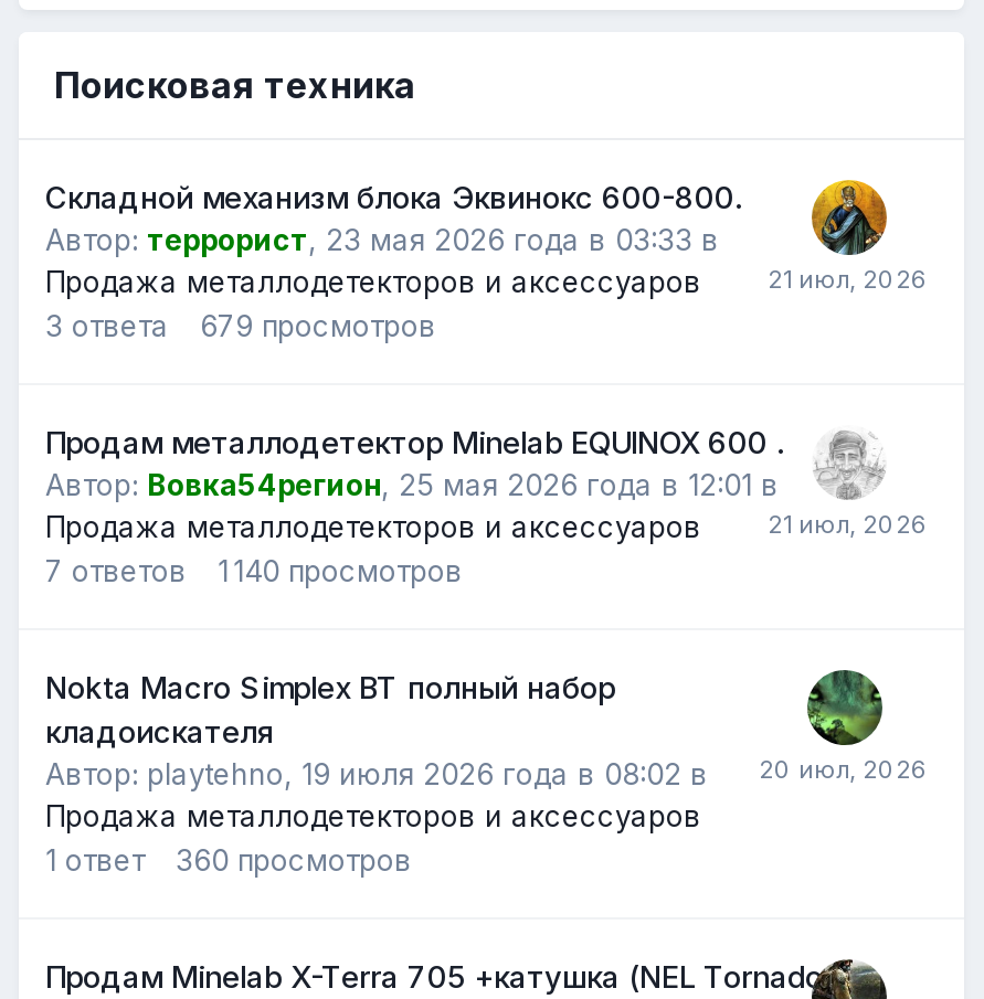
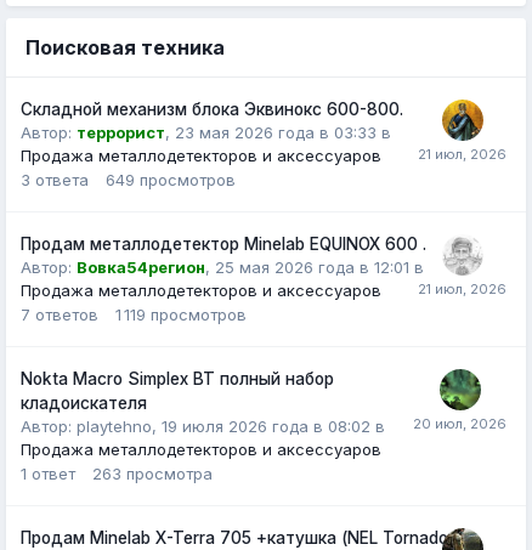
- 679 просмотров
+ 649 просмотров

- 7 ответов 1 140 просмотров
+ 7 ответов 1 119 просмотров

- 1 ответ 360 просмотров
+ 1 ответ 263 просмотра
